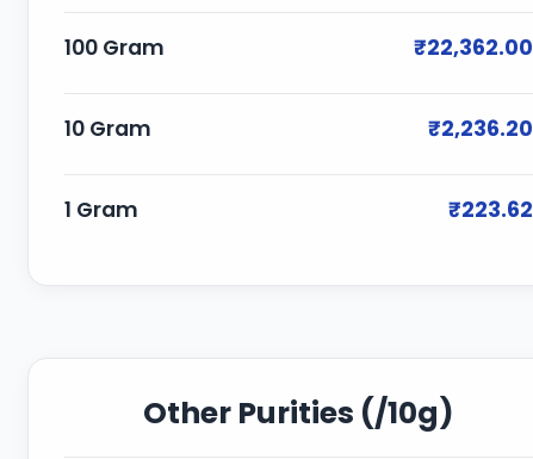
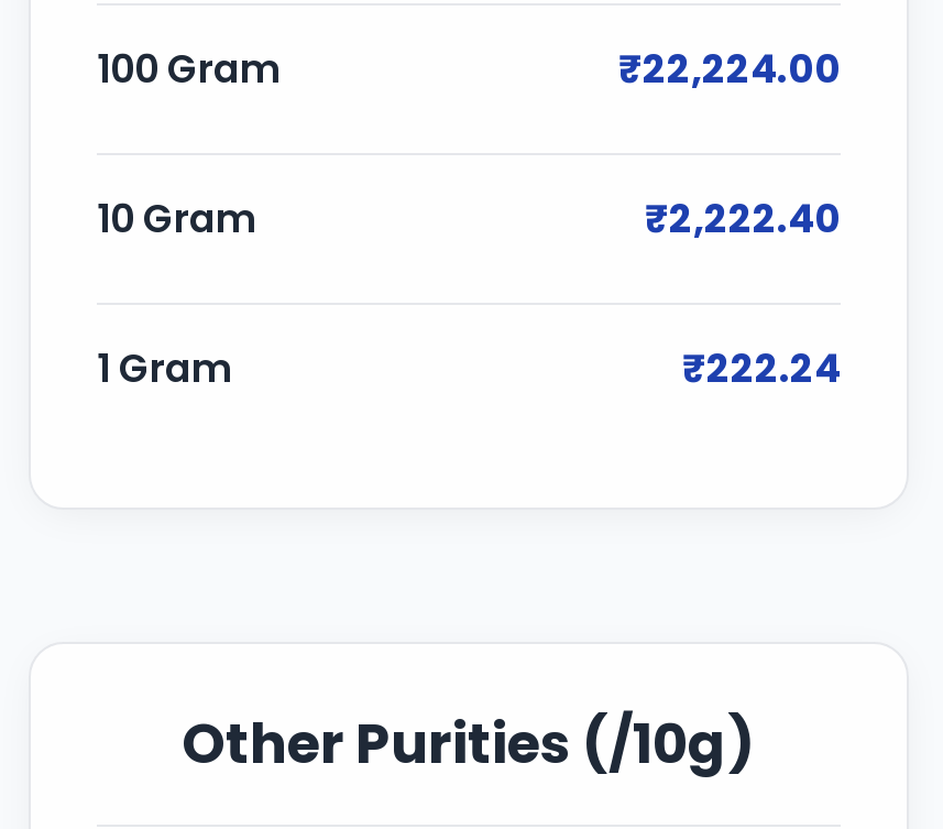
- ₹22,362.00
+ ₹22,224.00

- ₹2,236.20
+ ₹2,222.40

- ₹223.62
+ ₹222.24
